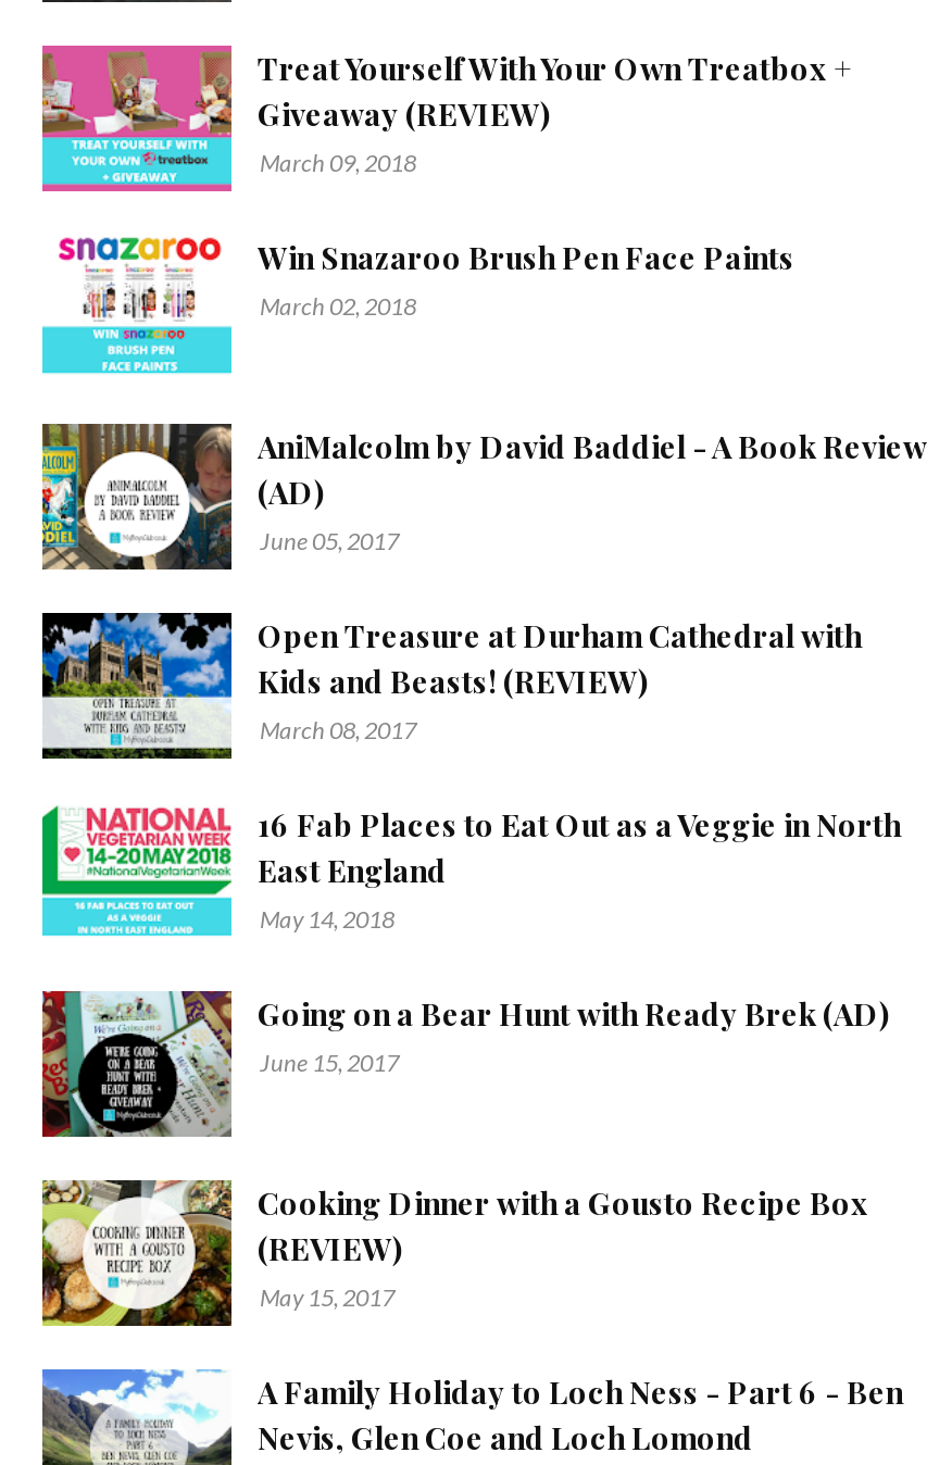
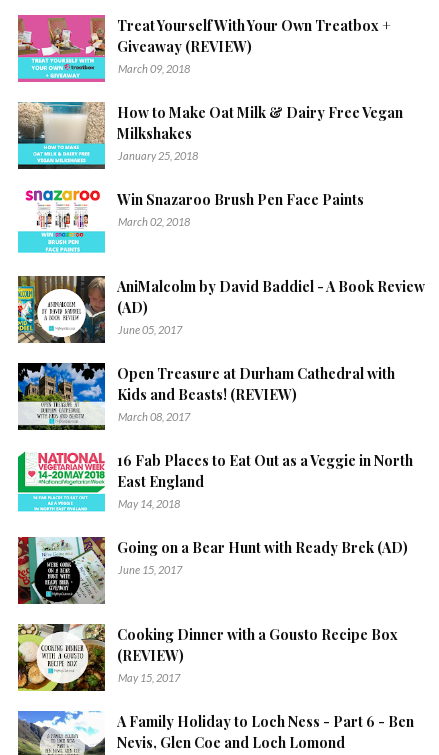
+ [image]
+ How to Make Oat Milk & Dairy Free Vegan
+ Milkshakes
+ January 25, 2018
